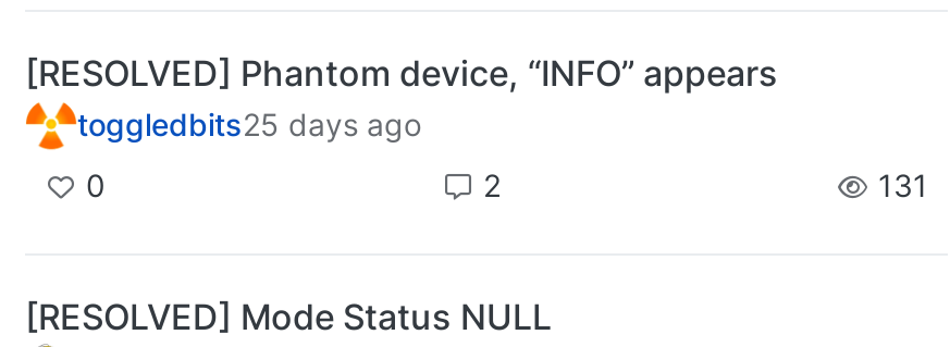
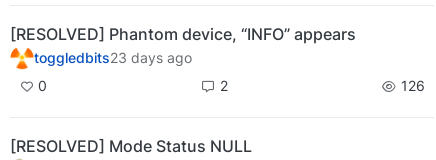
- toggledbits25 days ago
+ toggledbits23 days ago

- 131
+ 126
